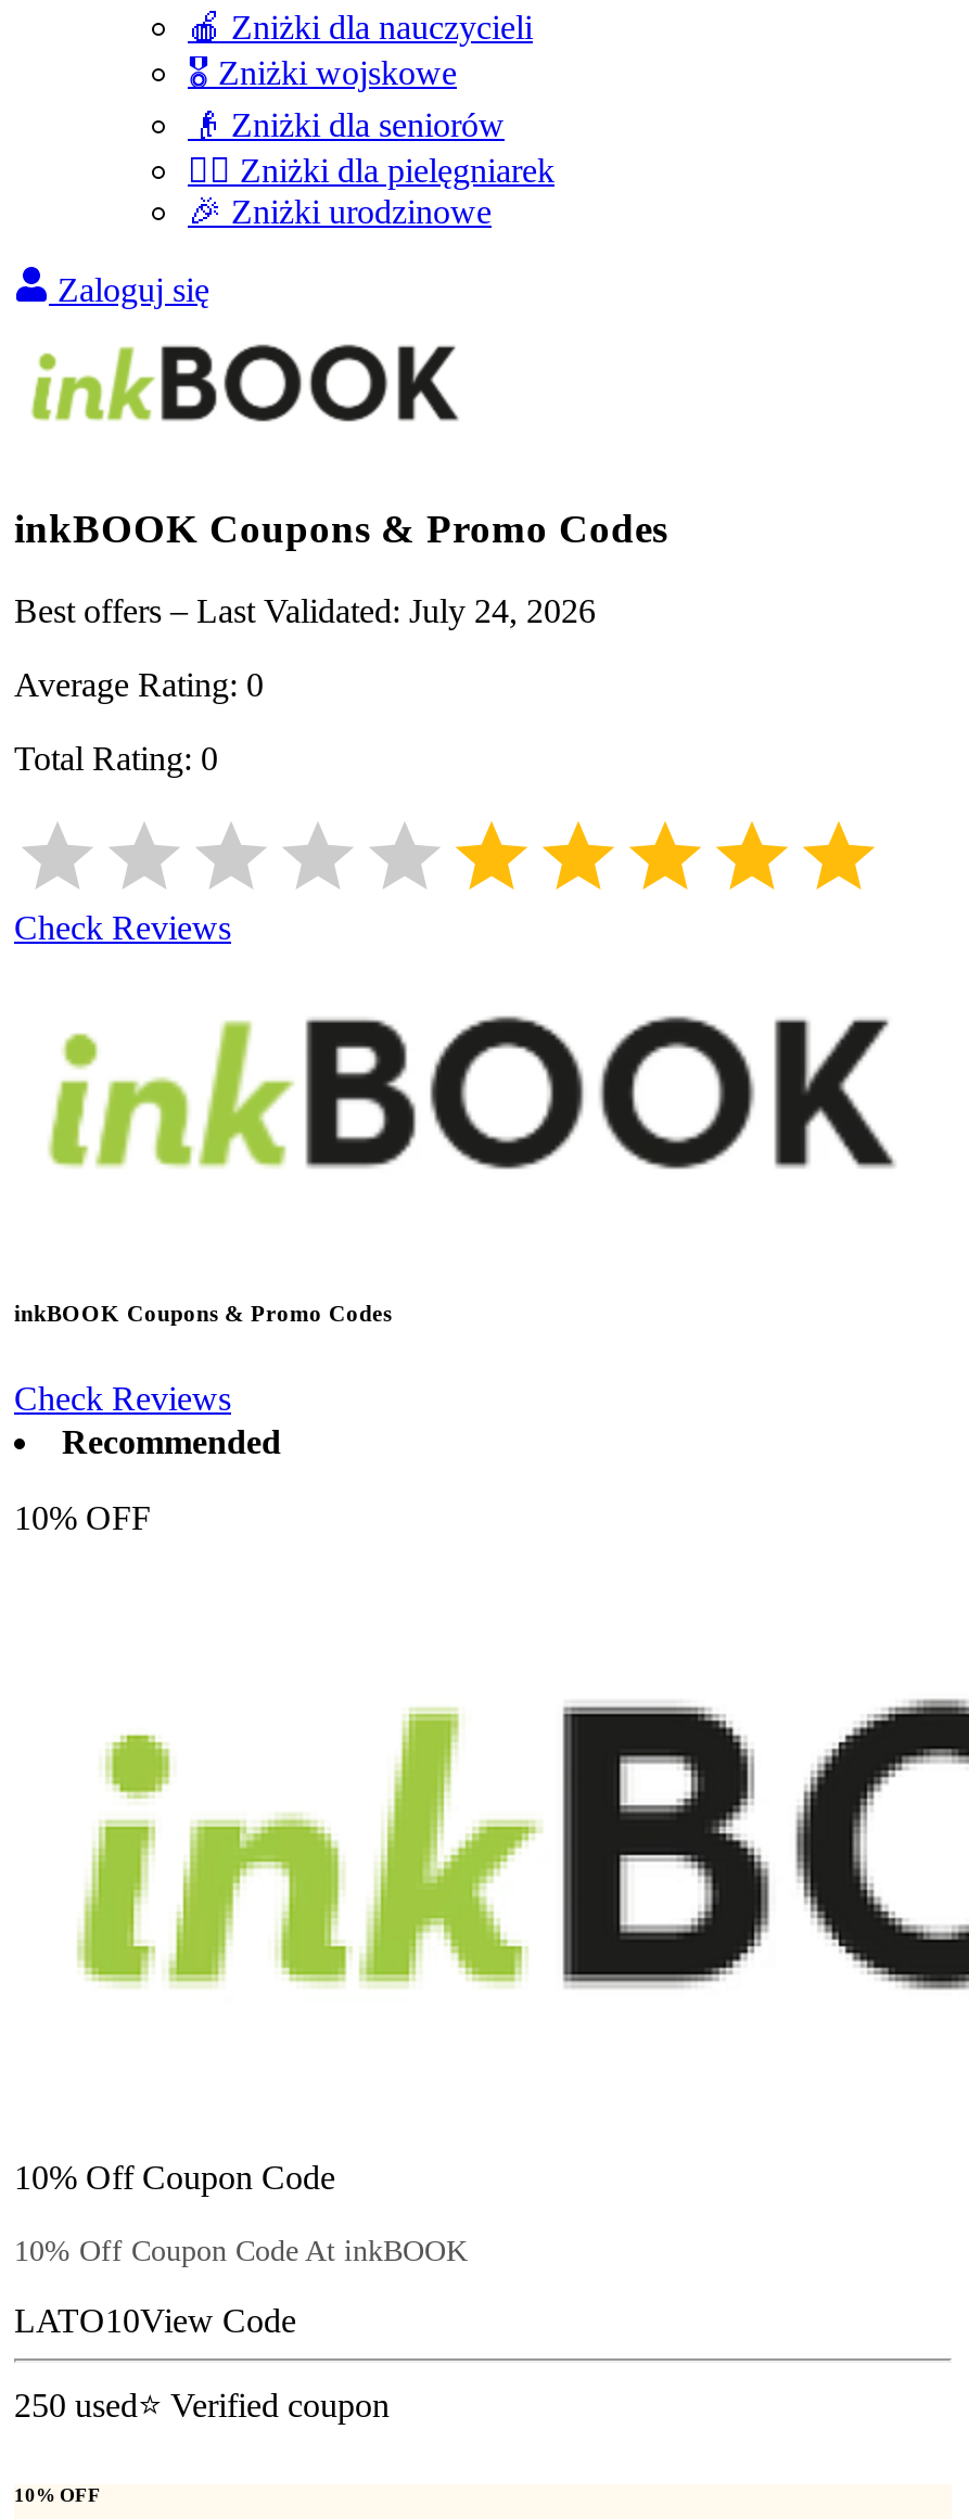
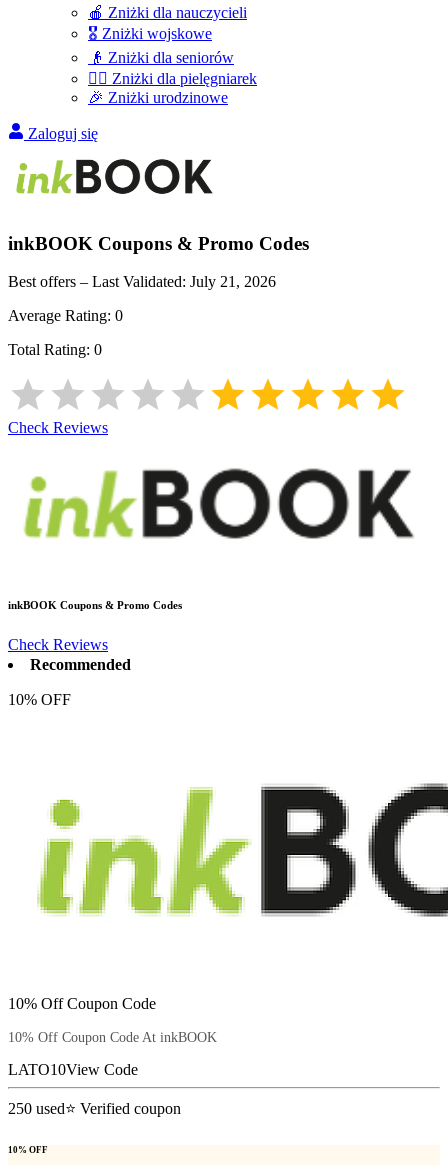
- Best offers – Last Validated: July 24, 2026
+ Best offers – Last Validated: July 21, 2026
